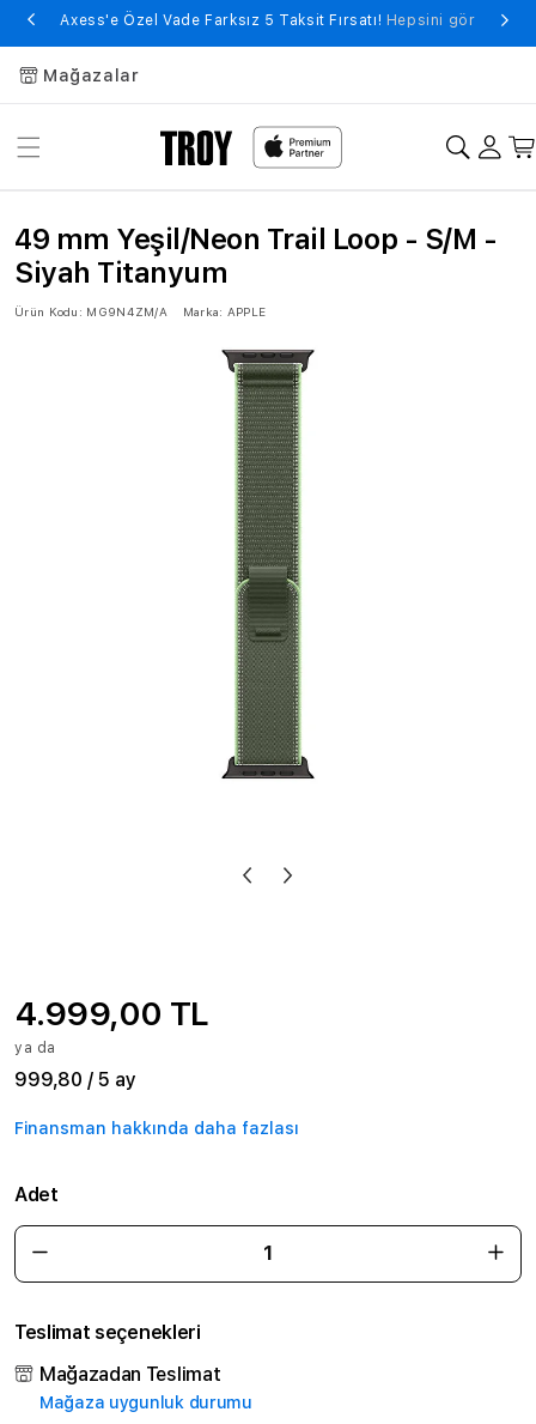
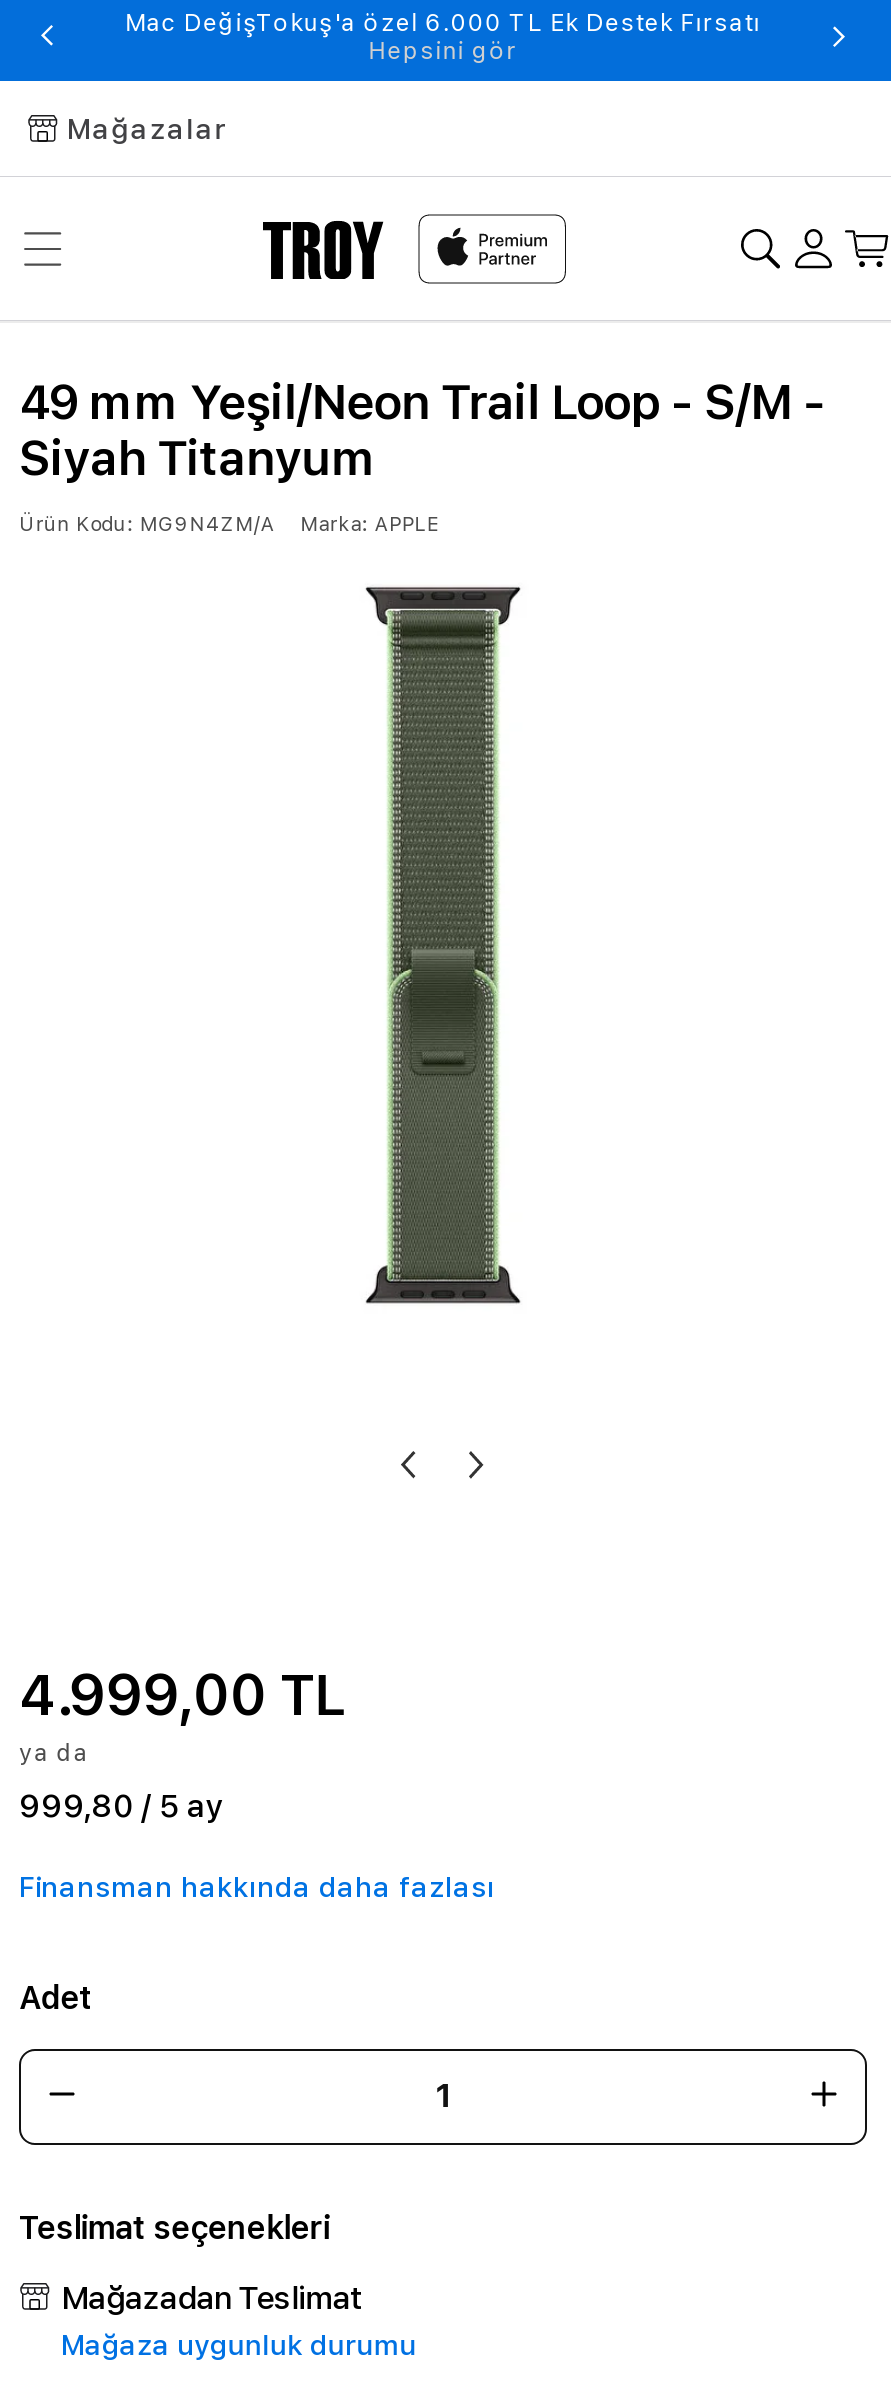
- Axess'e Özel Vade Farksız 5 Taksit Fırsatı! Hepsini gör
+ Mac DeğişTokuş'a özel 6.000 TL Ek Destek Fırsatı
+ Hepsini gör
